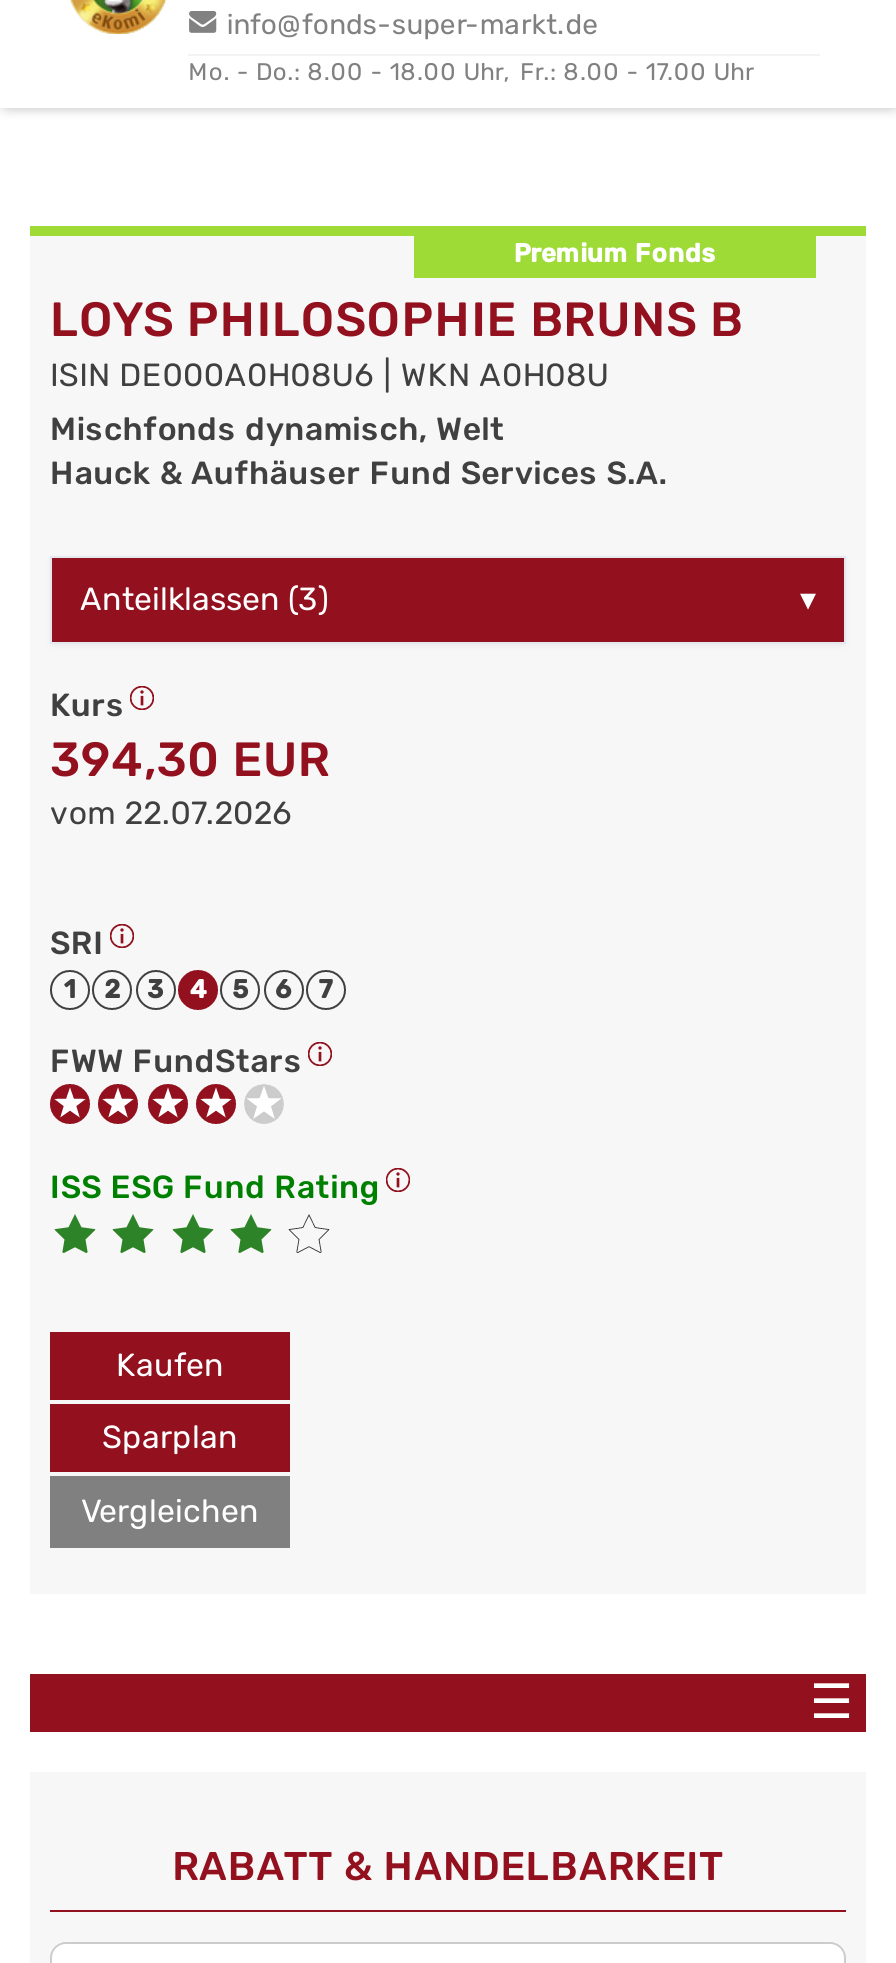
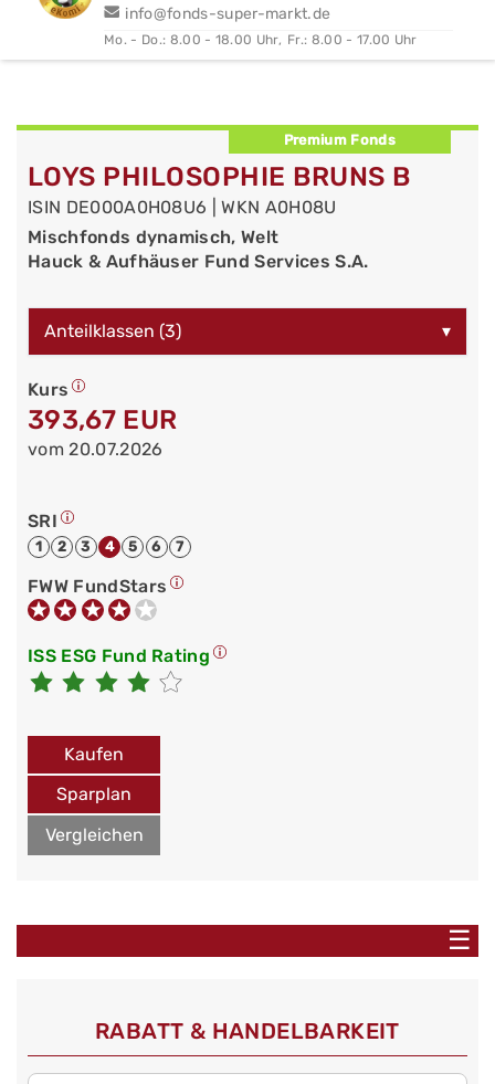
- 394,30 EUR
+ 393,67 EUR

- vom 22.07.2026
+ vom 20.07.2026
